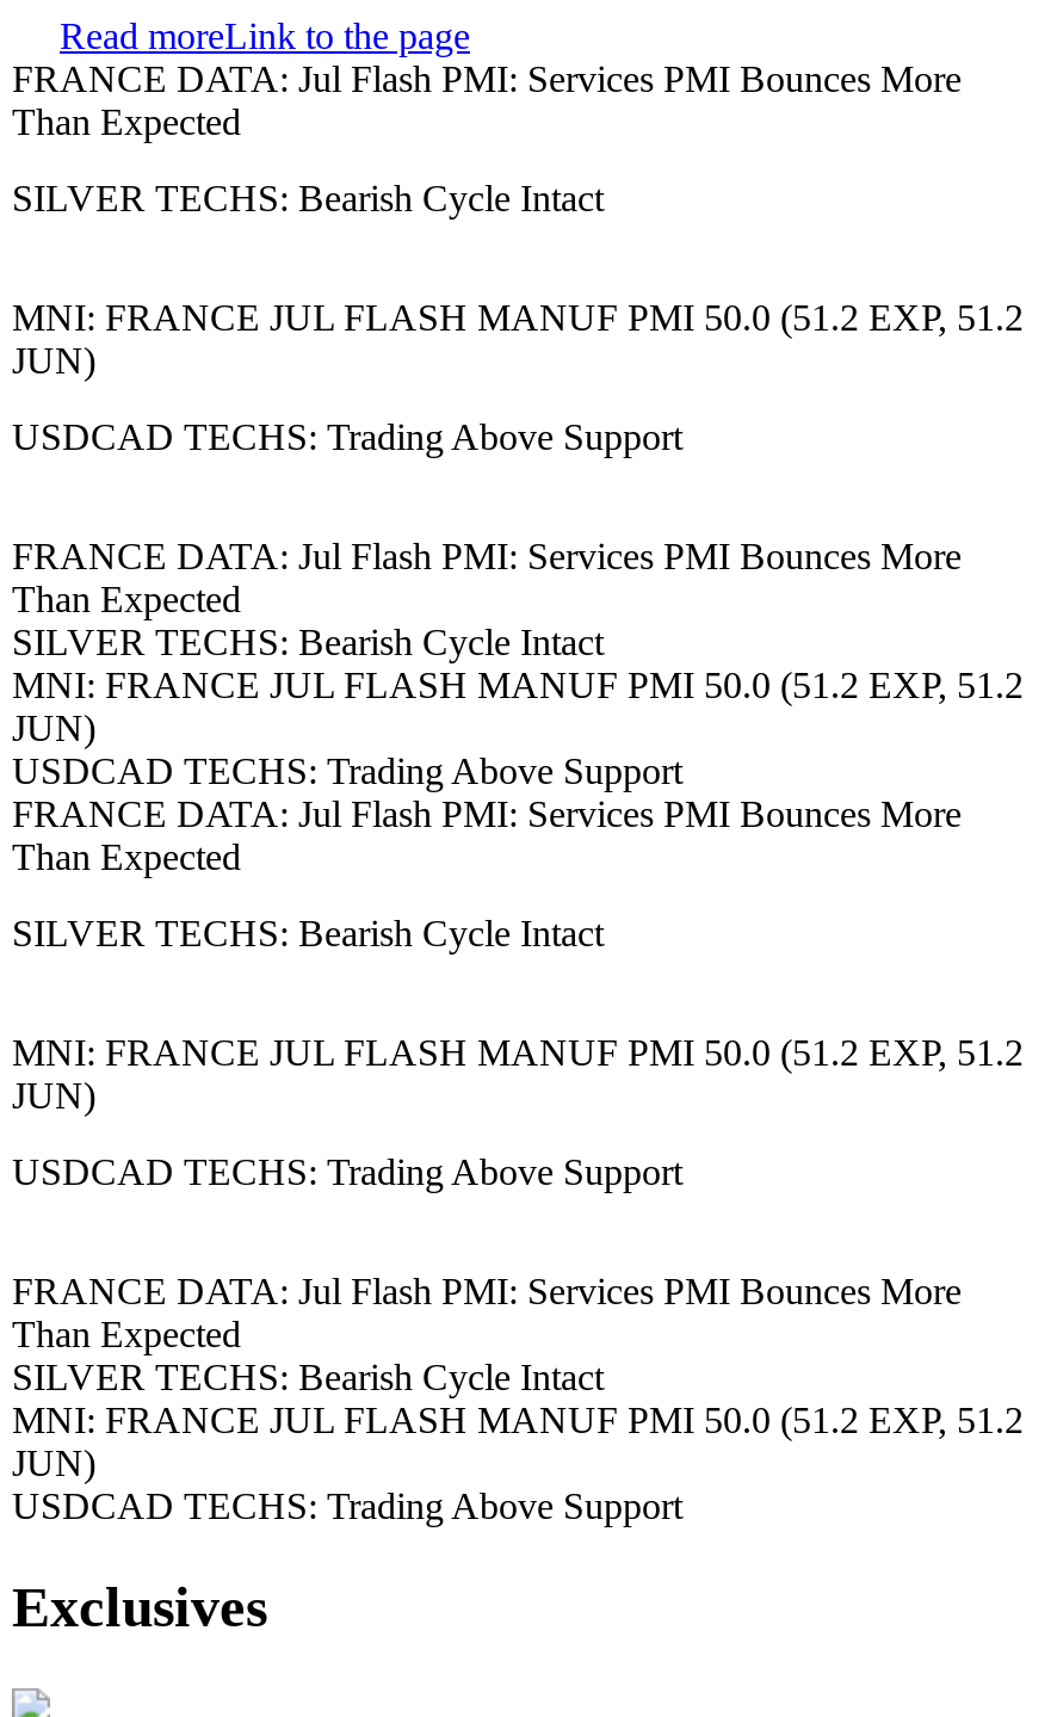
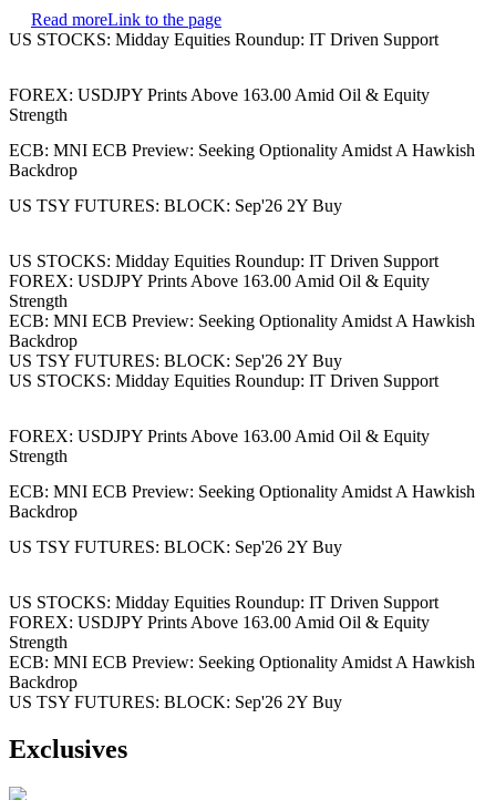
- FRANCE DATA: Jul Flash PMI: Services PMI Bounces More
- Than Expected
+ US STOCKS: Midday Equities Roundup: IT Driven Support

- SILVER TECHS: Bearish Cycle Intact
+ FOREX: USDJPY Prints Above 163.00 Amid Oil & Equity
+ Strength

- MNI: FRANCE JUL FLASH MANUF PMI 50.0 (51.2 EXP, 51.2
- JUN)
+ ECB: MNI ECB Preview: Seeking Optionality Amidst A Hawkish
+ Backdrop

- USDCAD TECHS: Trading Above Support
+ US TSY FUTURES: BLOCK: Sep'26 2Y Buy

- FRANCE DATA: Jul Flash PMI: Services PMI Bounces More
- Than Expected
- SILVER TECHS: Bearish Cycle Intact
- MNI: FRANCE JUL FLASH MANUF PMI 50.0 (51.2 EXP, 51.2
- JUN)
- USDCAD TECHS: Trading Above Support
- FRANCE DATA: Jul Flash PMI: Services PMI Bounces More
- Than Expected
+ US STOCKS: Midday Equities Roundup: IT Driven Support
+ FOREX: USDJPY Prints Above 163.00 Amid Oil & Equity
+ Strength
+ ECB: MNI ECB Preview: Seeking Optionality Amidst A Hawkish
+ Backdrop
+ US TSY FUTURES: BLOCK: Sep'26 2Y Buy
+ US STOCKS: Midday Equities Roundup: IT Driven Support

- SILVER TECHS: Bearish Cycle Intact
+ FOREX: USDJPY Prints Above 163.00 Amid Oil & Equity
+ Strength

- MNI: FRANCE JUL FLASH MANUF PMI 50.0 (51.2 EXP, 51.2
- JUN)
+ ECB: MNI ECB Preview: Seeking Optionality Amidst A Hawkish
+ Backdrop

- USDCAD TECHS: Trading Above Support
+ US TSY FUTURES: BLOCK: Sep'26 2Y Buy

- FRANCE DATA: Jul Flash PMI: Services PMI Bounces More
- Than Expected
- SILVER TECHS: Bearish Cycle Intact
- MNI: FRANCE JUL FLASH MANUF PMI 50.0 (51.2 EXP, 51.2
- JUN)
- USDCAD TECHS: Trading Above Support
+ US STOCKS: Midday Equities Roundup: IT Driven Support
+ FOREX: USDJPY Prints Above 163.00 Amid Oil & Equity
+ Strength
+ ECB: MNI ECB Preview: Seeking Optionality Amidst A Hawkish
+ Backdrop
+ US TSY FUTURES: BLOCK: Sep'26 2Y Buy
